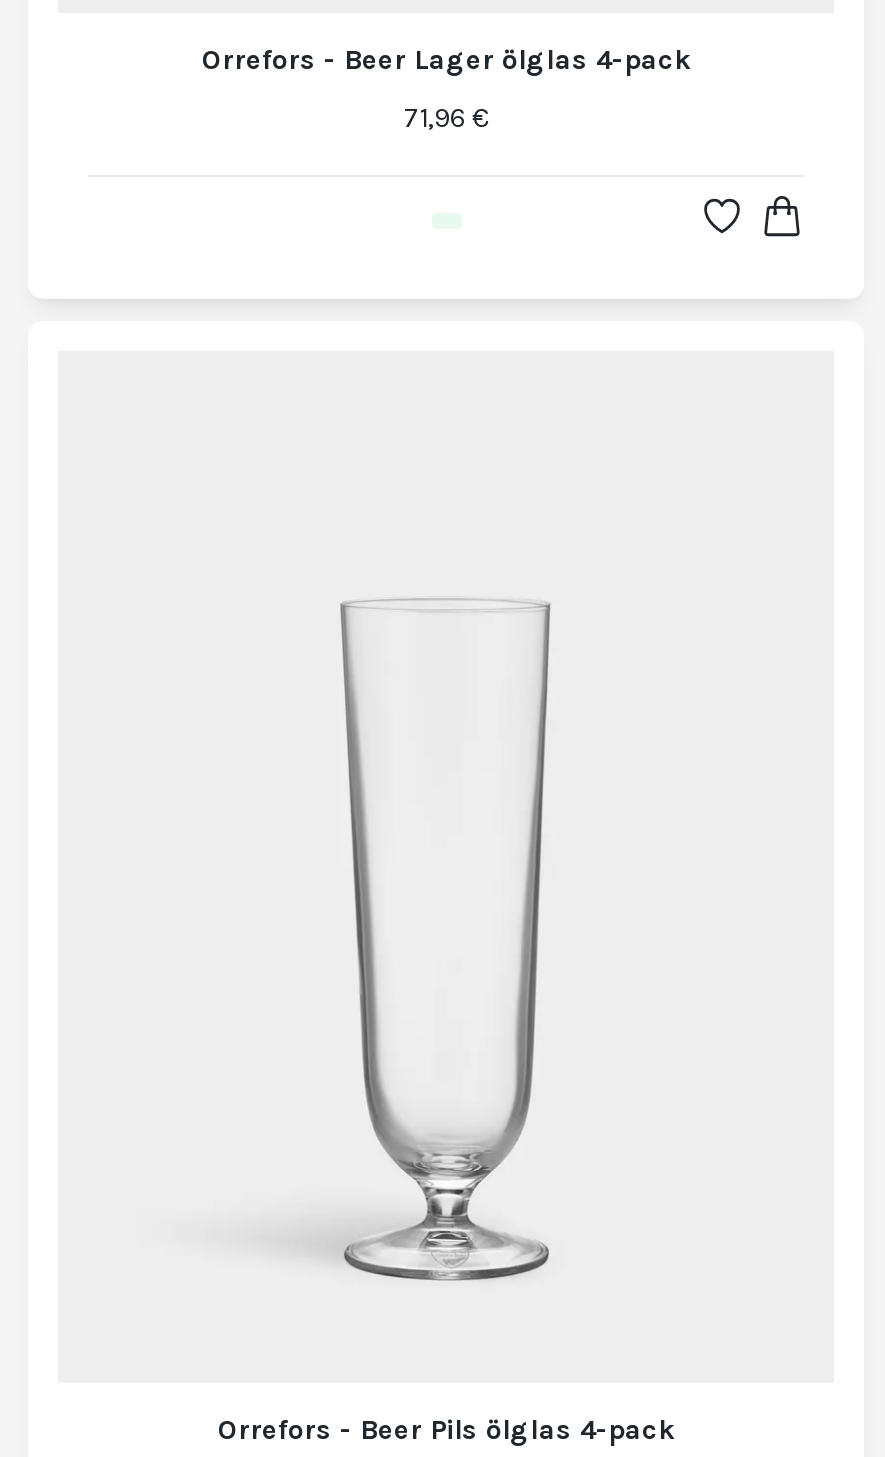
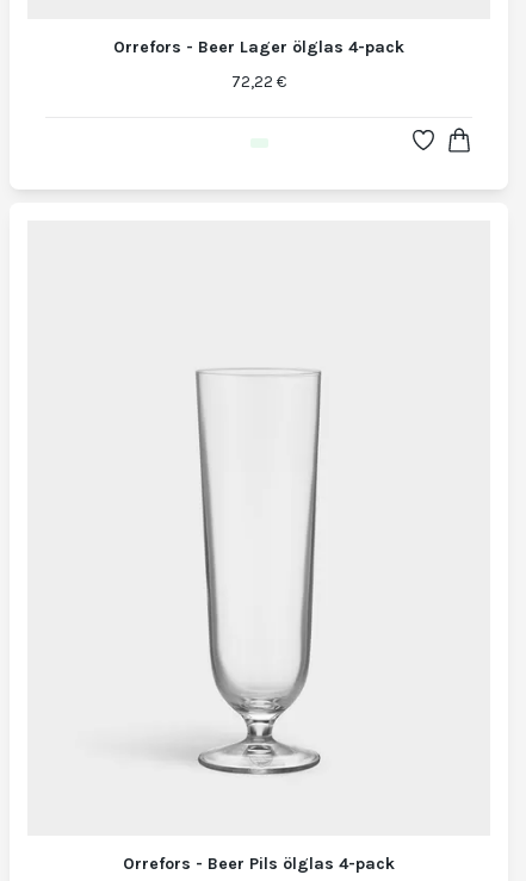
- 71,96 €
+ 72,22 €
